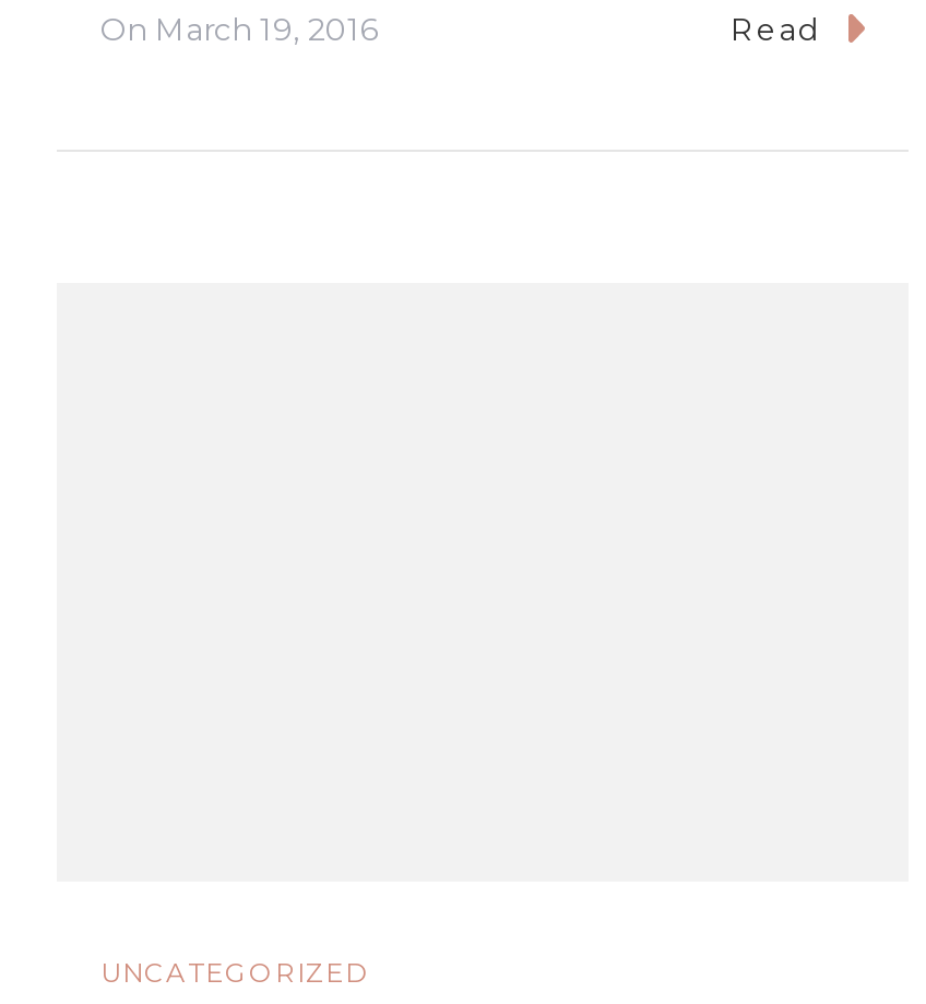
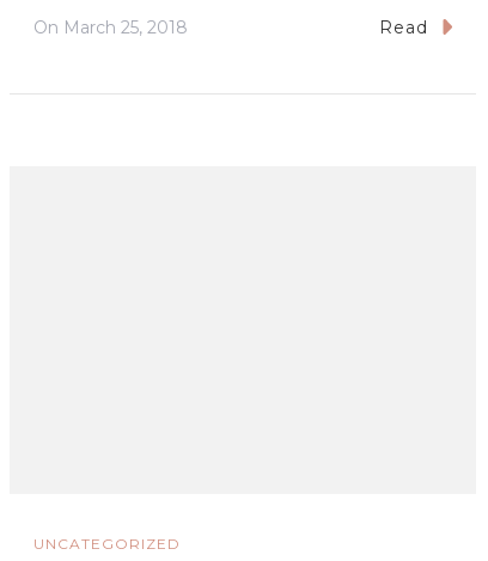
- On March 19, 2016
+ On March 25, 2018
